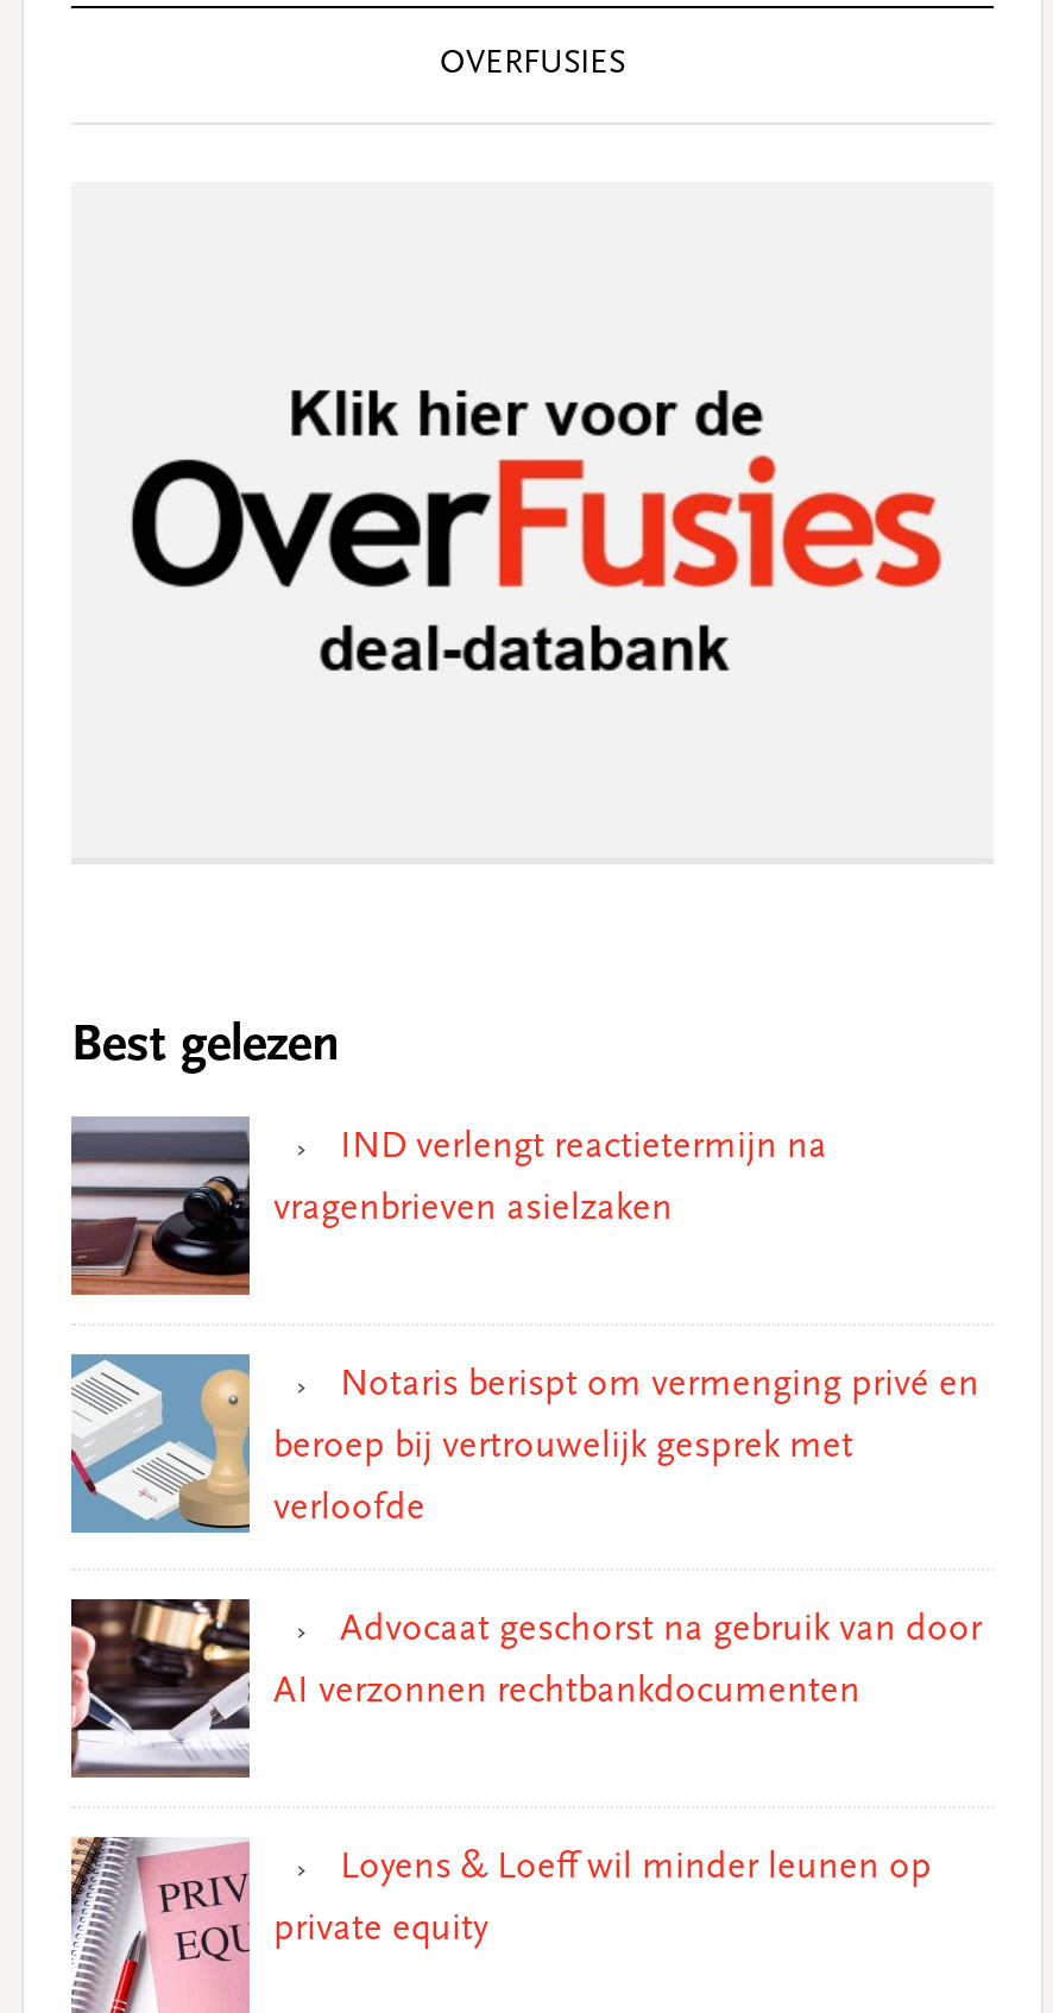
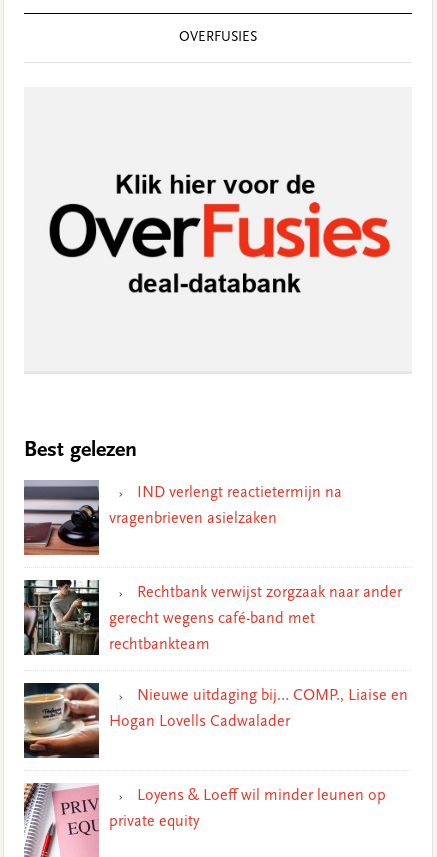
- [image]
- beroep bij vertrouwelijk gesprek met
+ [image]
+ gerecht wegens café-band met

- Notaris berispt om vermenging privé en
+ Rechtbank verwijst zorgzaak naar ander

- verloofde
+ rechtbankteam

- [image]
- AI verzonnen rechtbankdocumenten
+ [image]
+ Hogan Lovells Cadwalader

- Advocaat geschorst na gebruik van door
+ Nieuwe uitdaging bij… COMP., Liaise en
